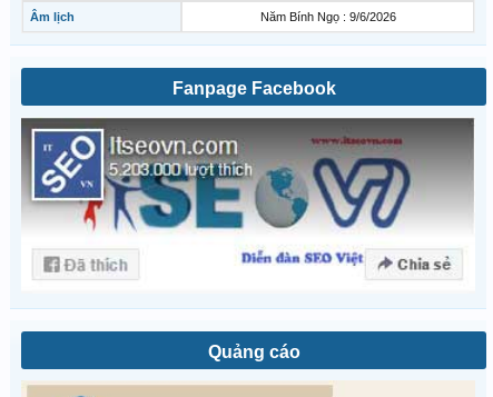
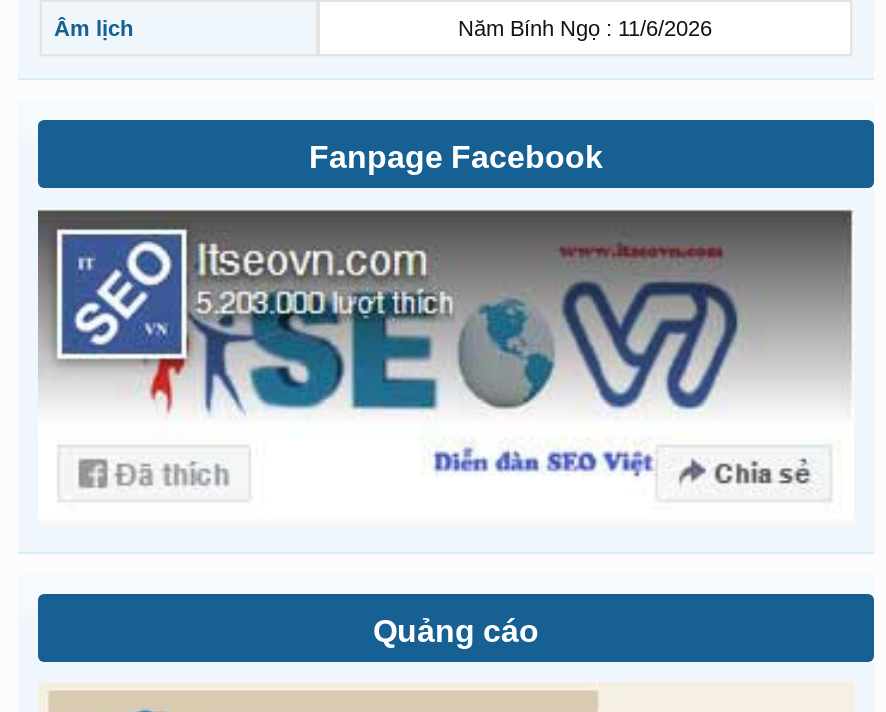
- Năm Bính Ngọ : 9/6/2026
+ Năm Bính Ngọ : 11/6/2026
